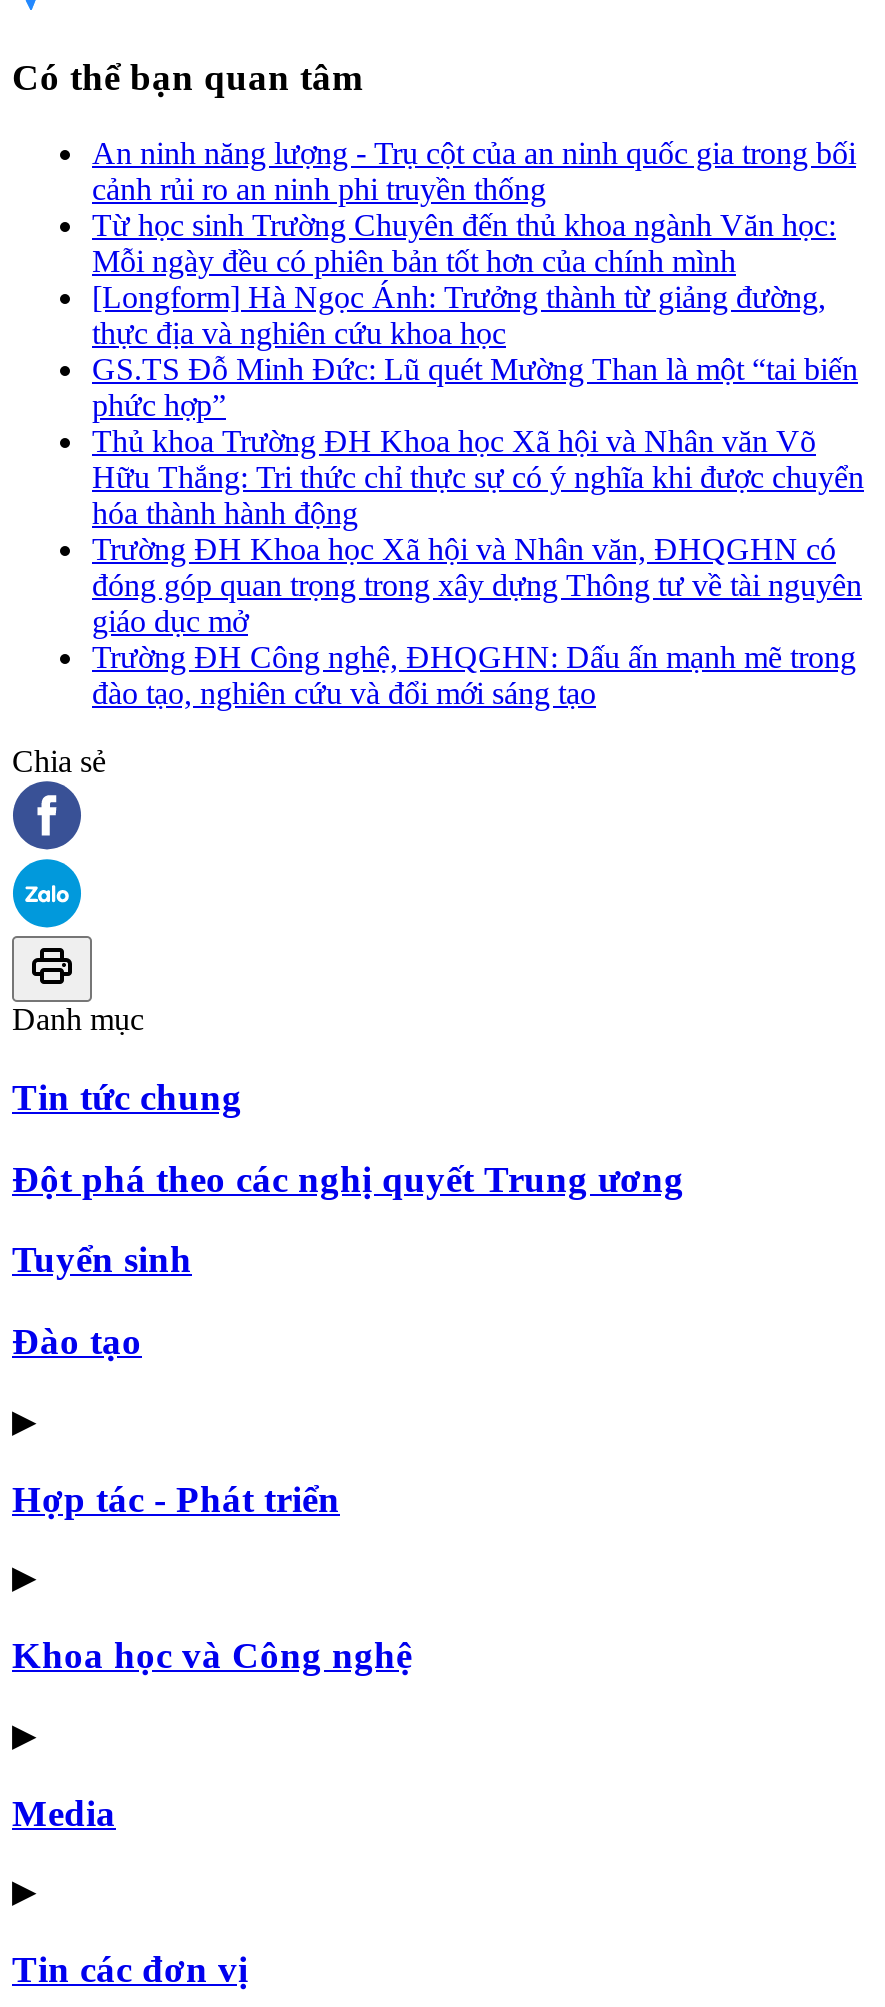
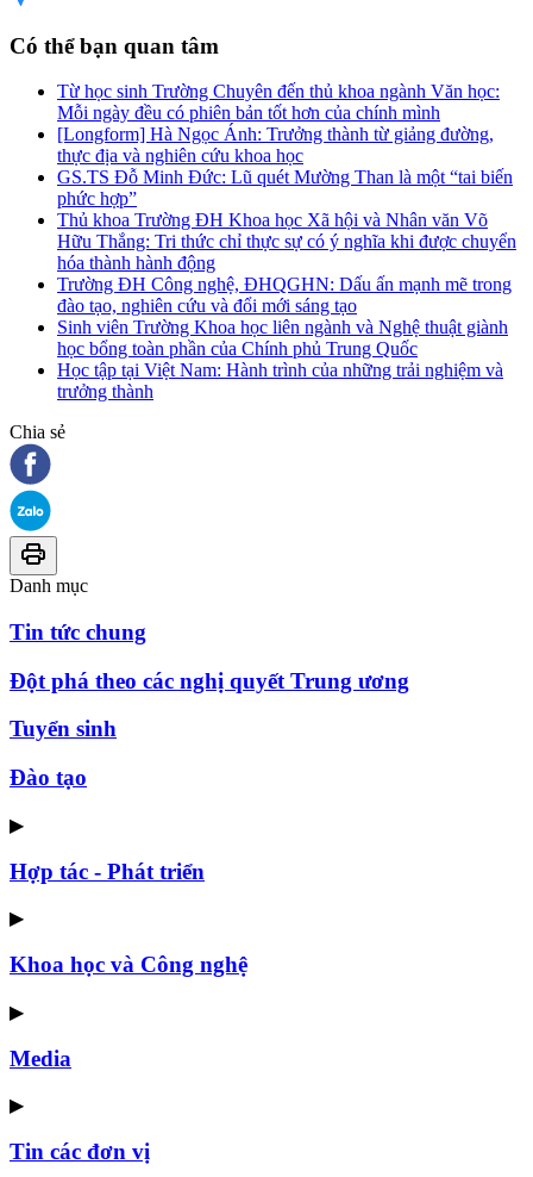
- An ninh năng lượng - Trụ cột của an ninh quốc gia trong bối
- cảnh rủi ro an ninh phi truyền thống

moved up: Từ học sinh Trường Chuyên đến thủ khoa ngành Văn học: | Mỗi ngày đều có phiên bản tốt hơn của chính mình | [Longform] Hà Ngọc Ánh: Trưởng thành từ giảng đường, | ... | Hữu Thắng: Tri thức chỉ thực sự có ý nghĩa khi được chuyển | hóa thành hành động

- Trường ĐH Khoa học Xã hội và Nhân văn, ĐHQGHN có
- đóng góp quan trọng trong xây dựng Thông tư về tài nguyên
- giáo dục mở

moved up: Trường ĐH Công nghệ, ĐHQGHN: Dấu ấn mạnh mẽ trong | đào tạo, nghiên cứu và đổi mới sáng tạo

+ Sinh viên Trường Khoa học liên ngành và Nghệ thuật giành
+ học bổng toàn phần của Chính phủ Trung Quốc
+ Học tập tại Việt Nam: Hành trình của những trải nghiệm và
+ trưởng thành
